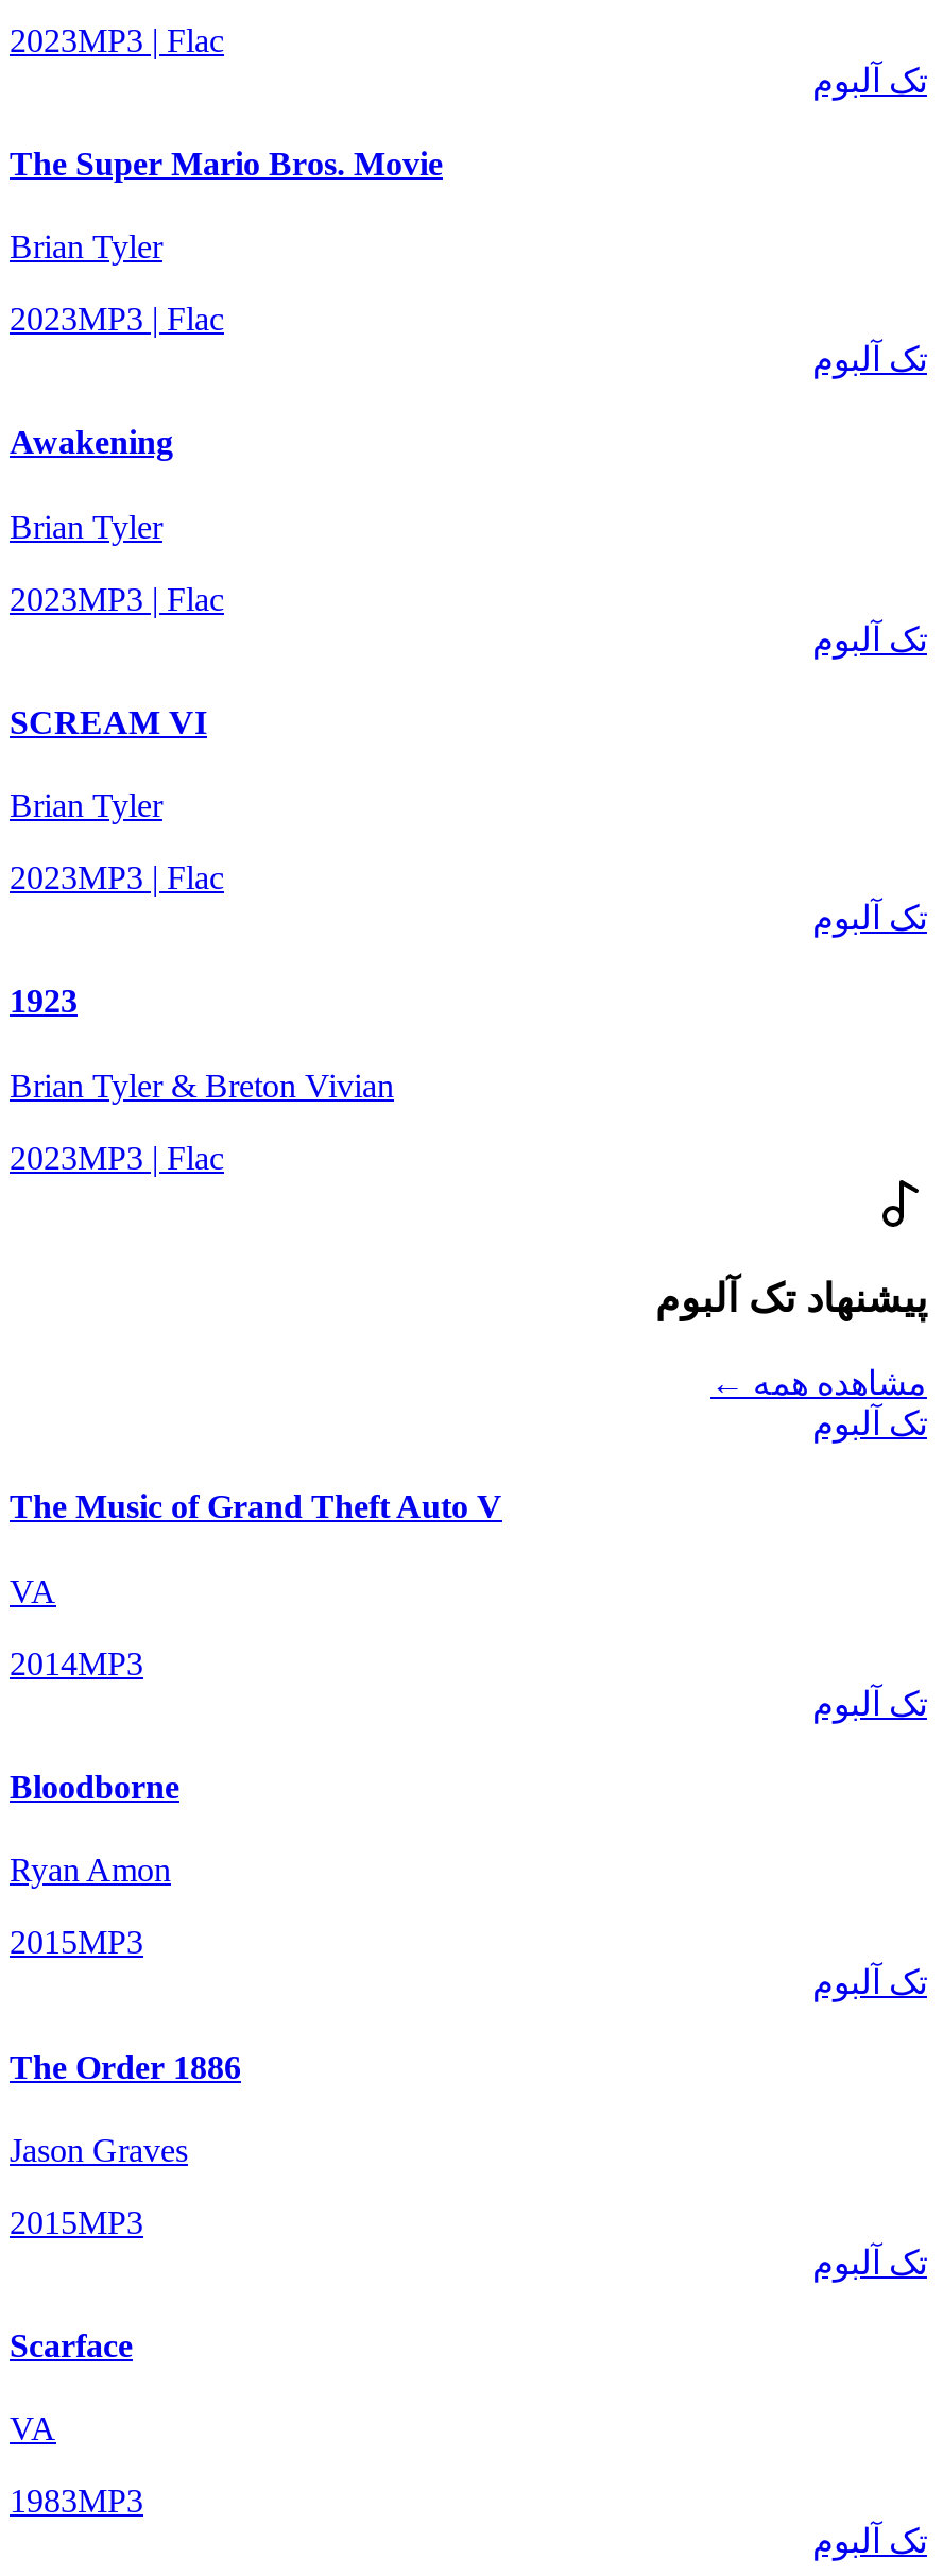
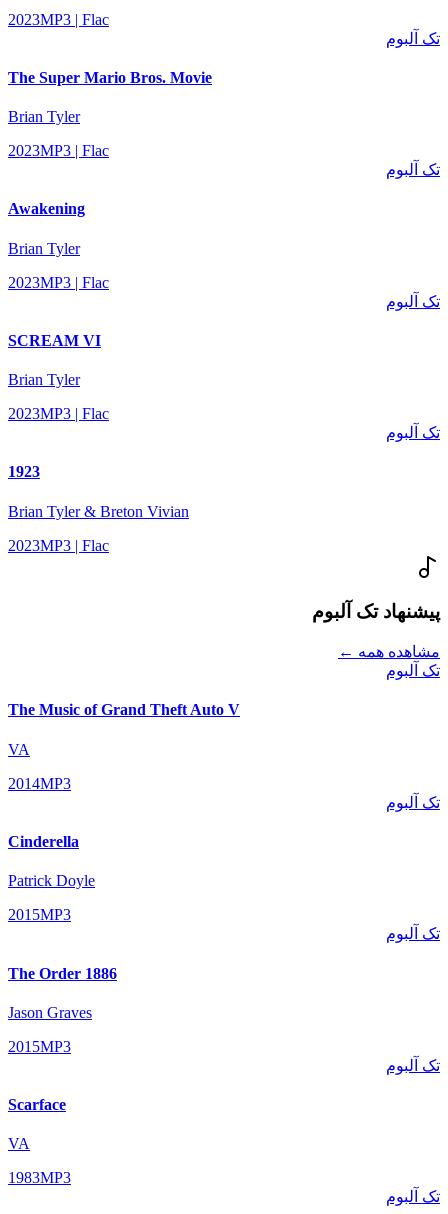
- Bloodborne
+ Cinderella

- Ryan Amon
+ Patrick Doyle
